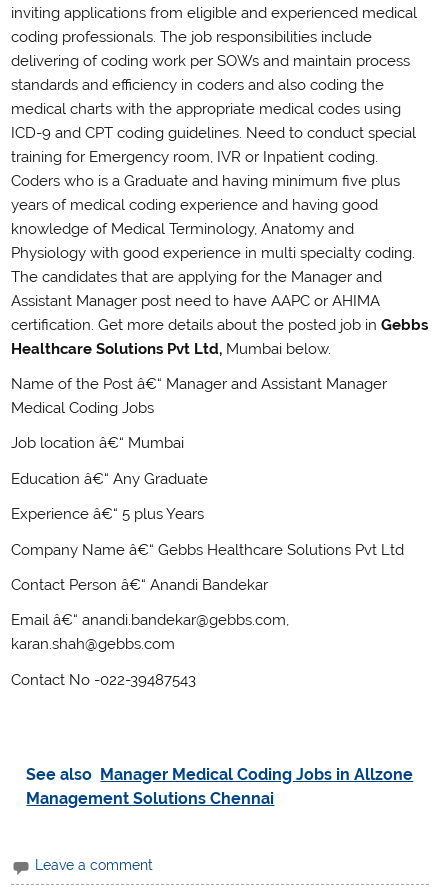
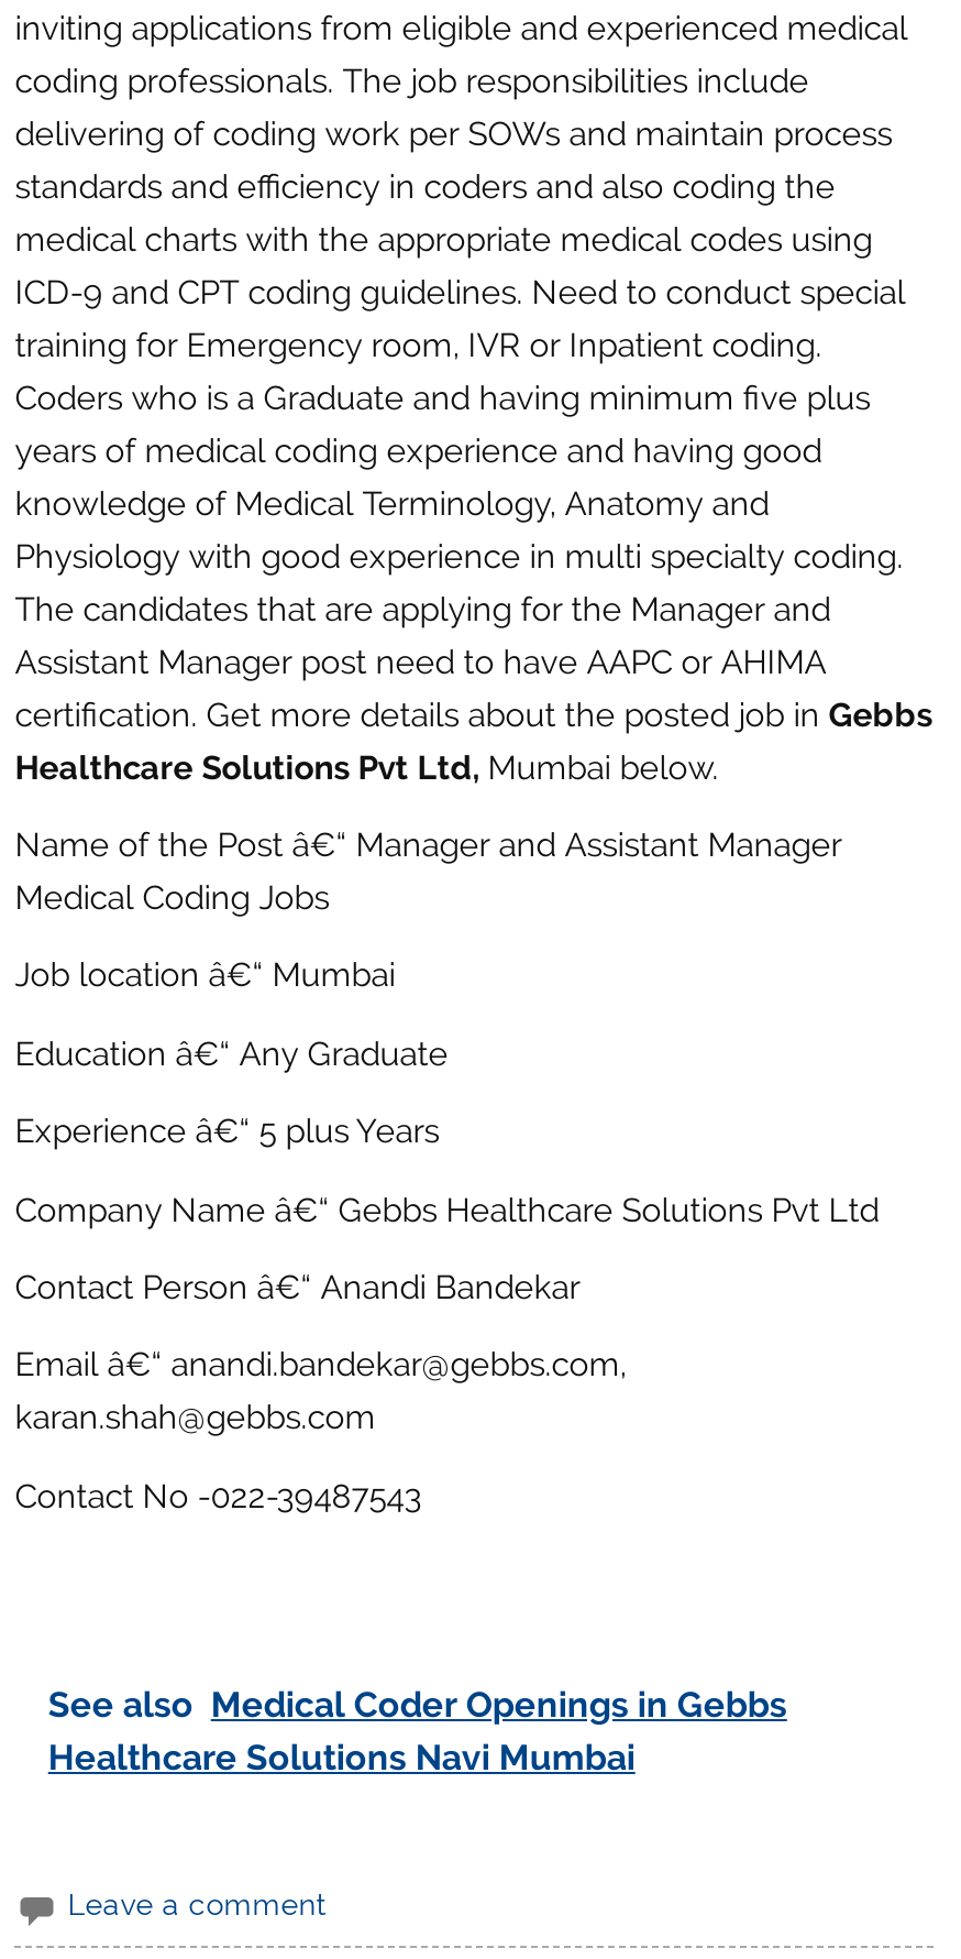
- See also Manager Medical Coding Jobs in Allzone
- Management Solutions Chennai
+ See also Medical Coder Openings in Gebbs
+ Healthcare Solutions Navi Mumbai
